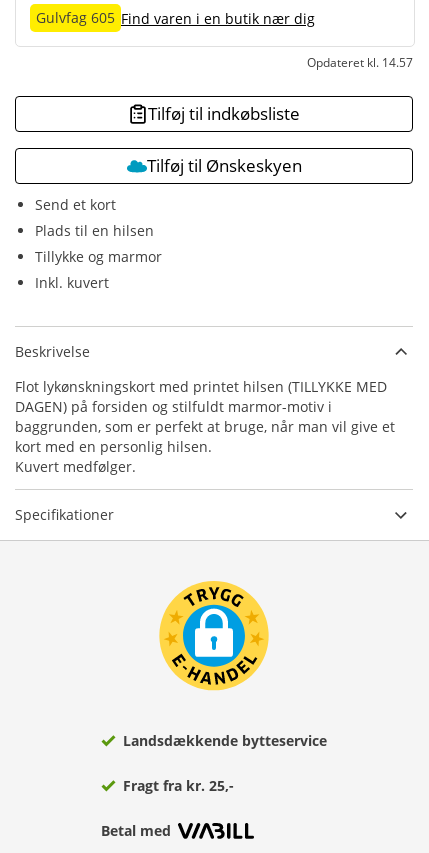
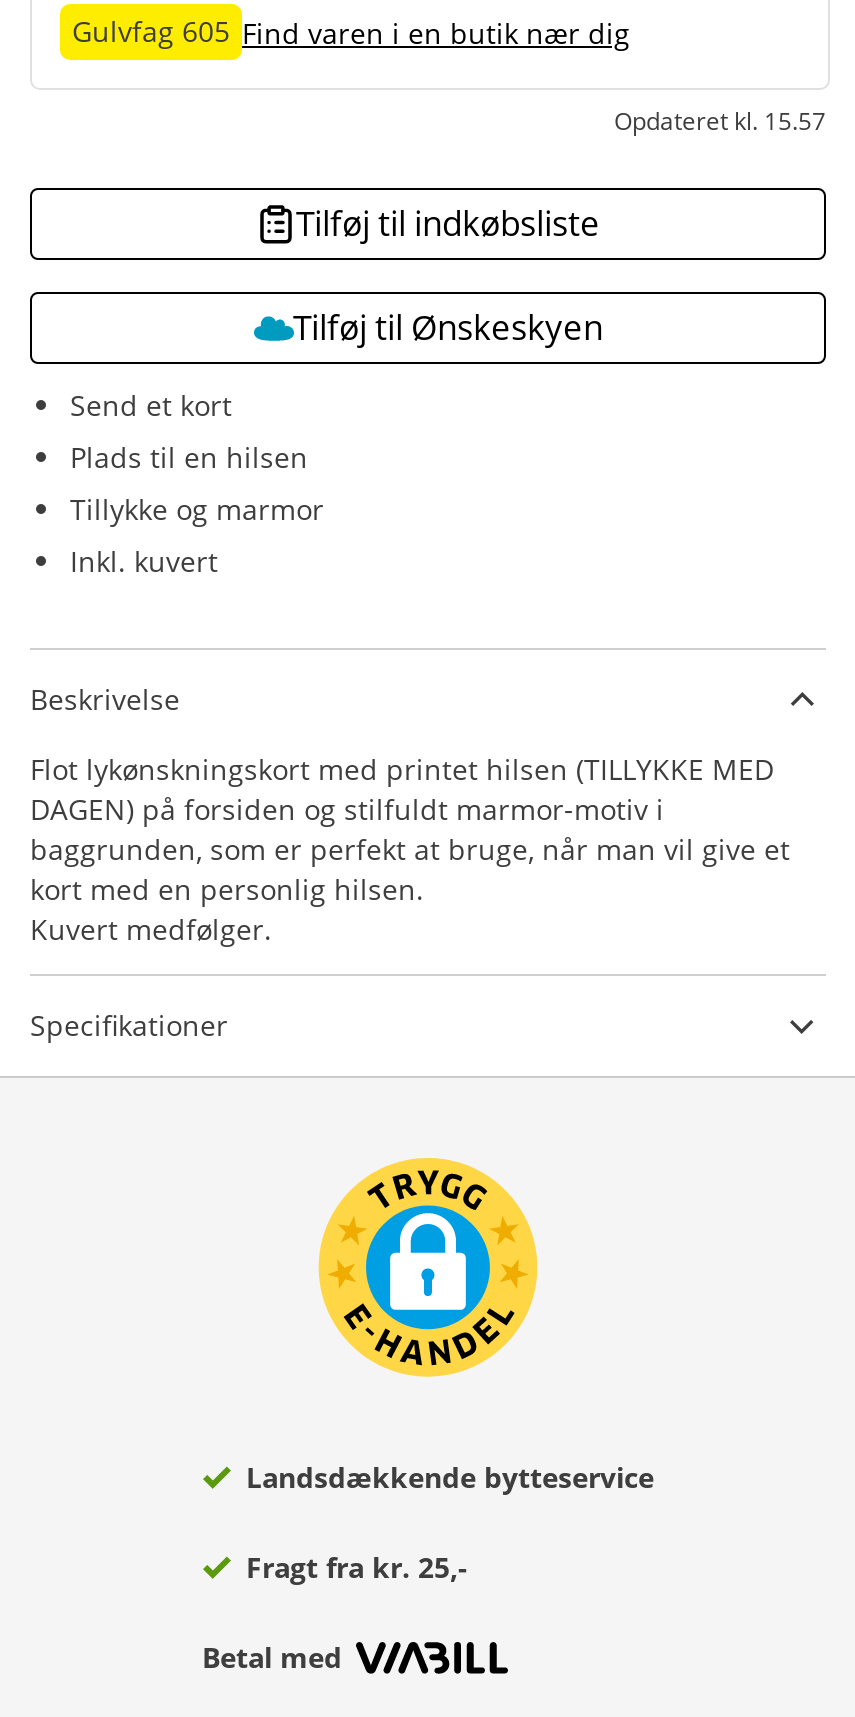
- Opdateret kl. 14.57
+ Opdateret kl. 15.57
